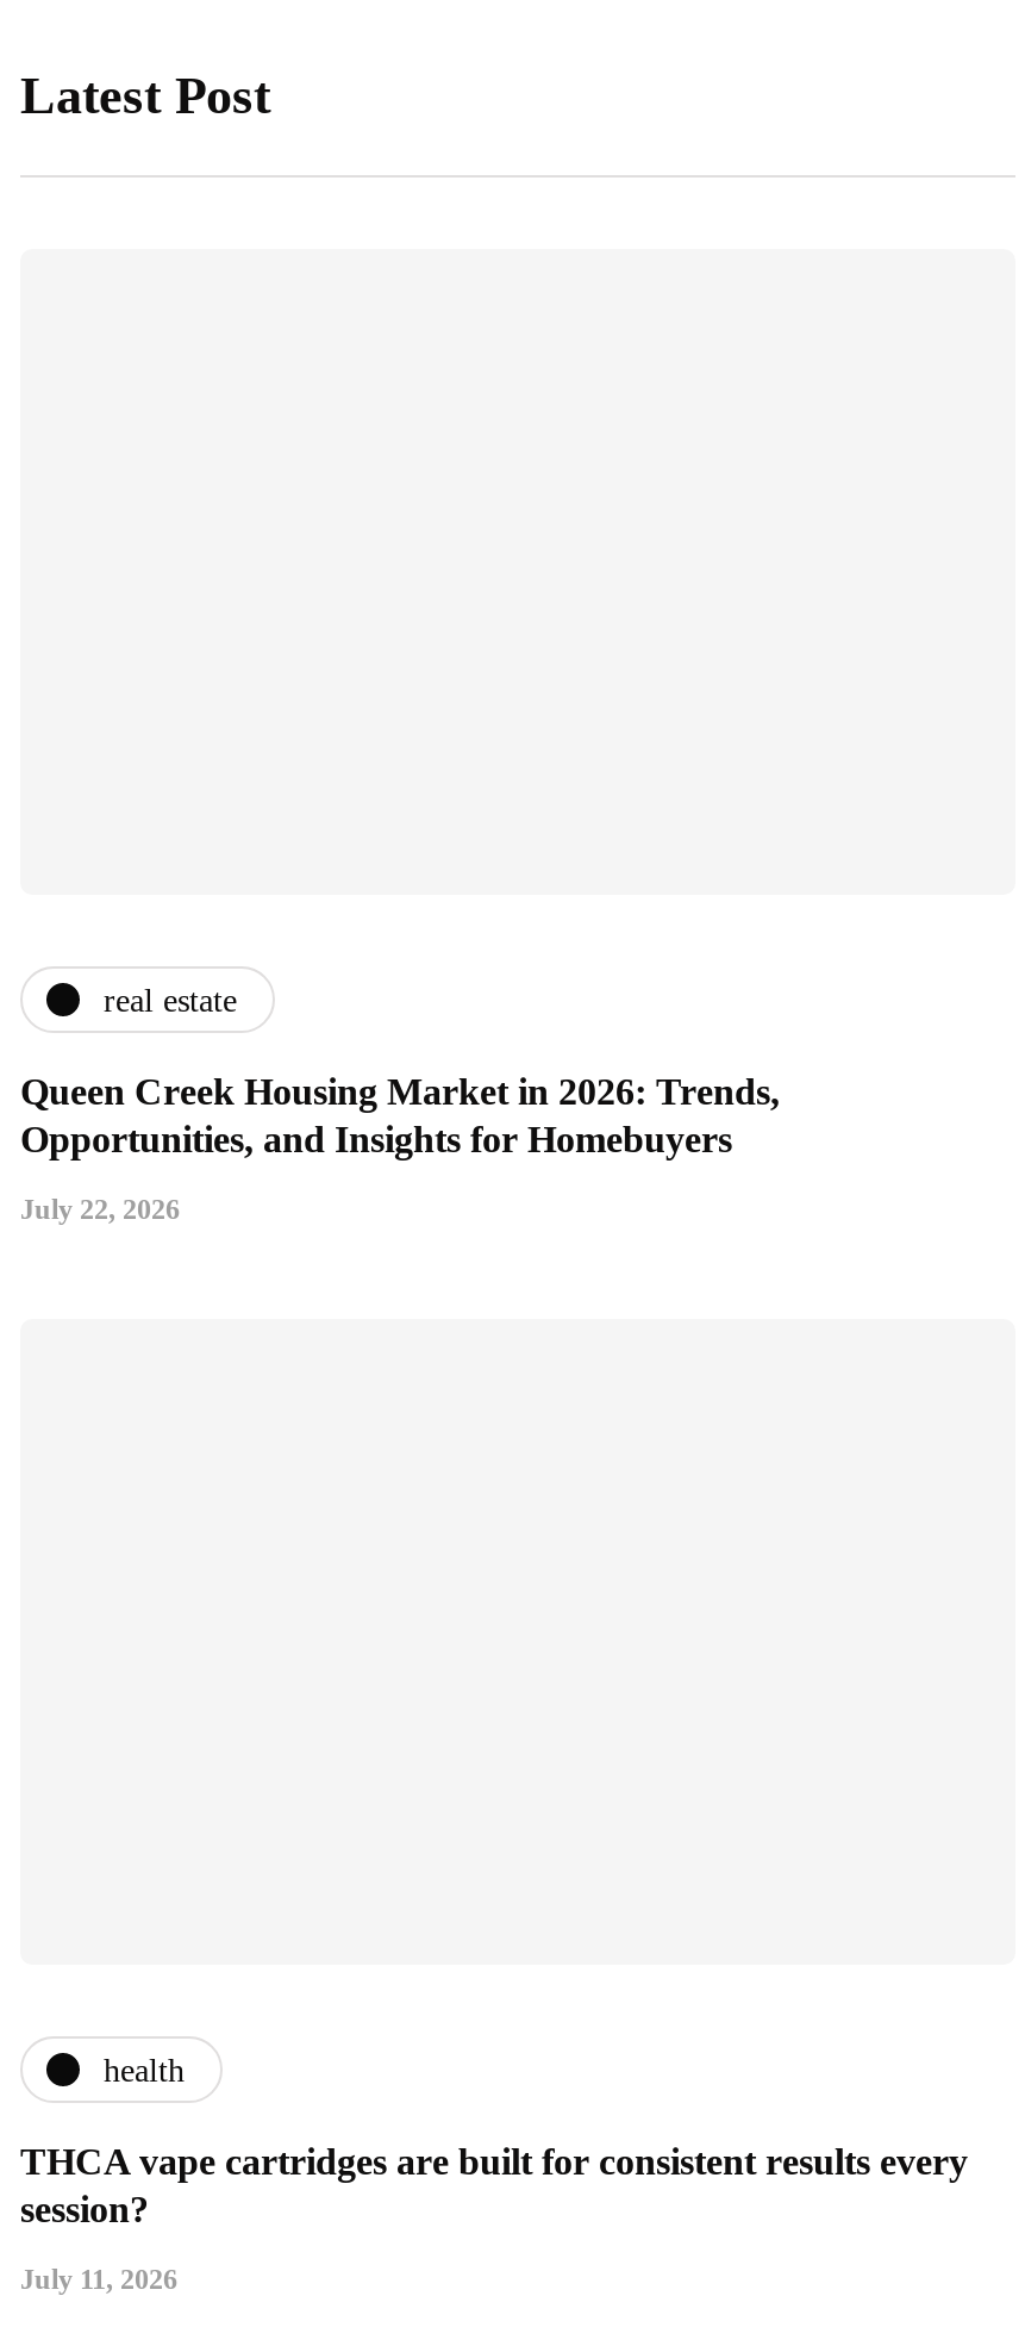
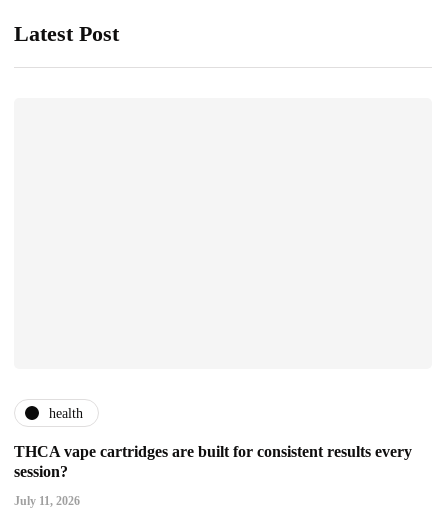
- real estate
- Queen Creek Housing Market in 2026: Trends,
- Opportunities, and Insights for Homebuyers
- July 22, 2026
